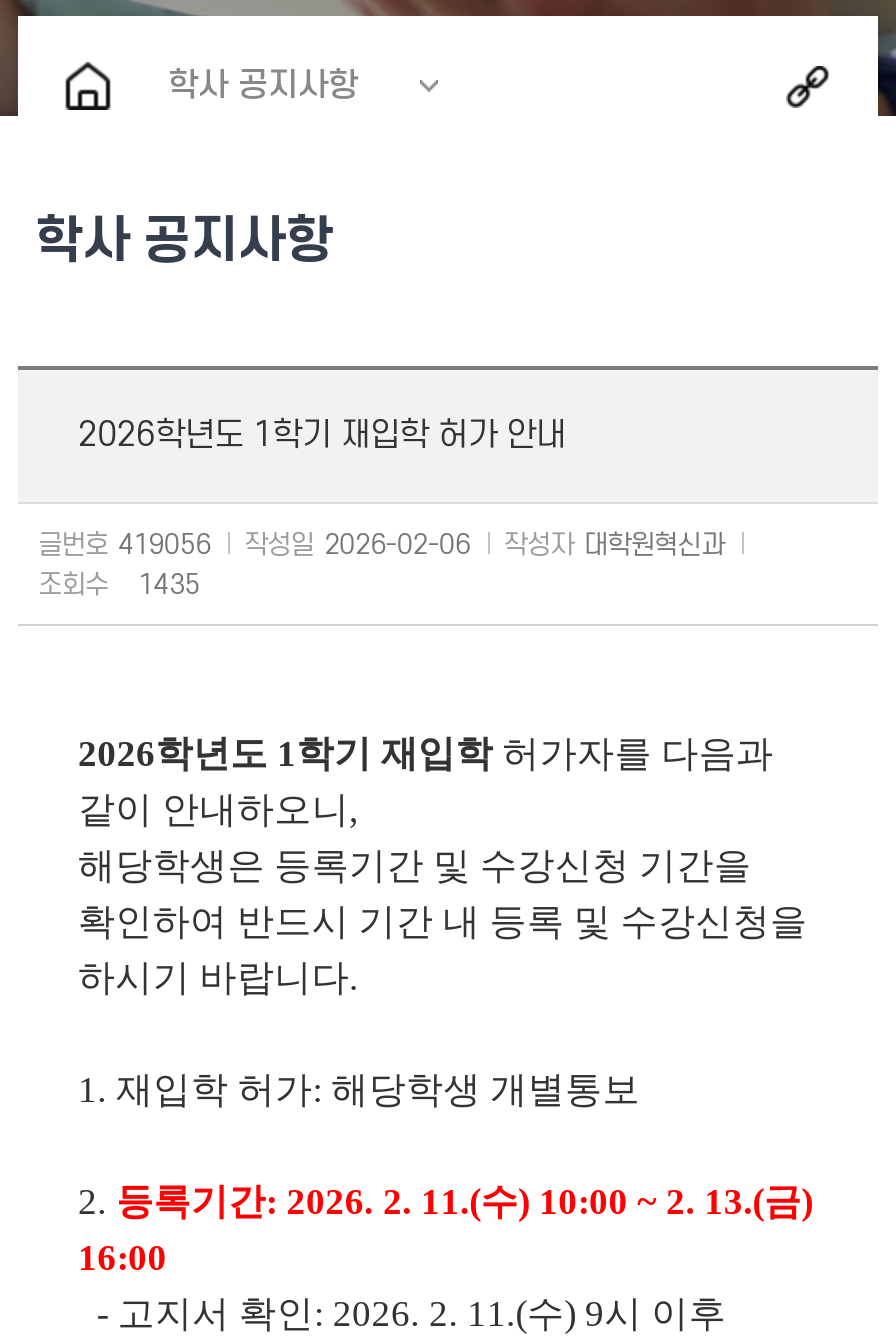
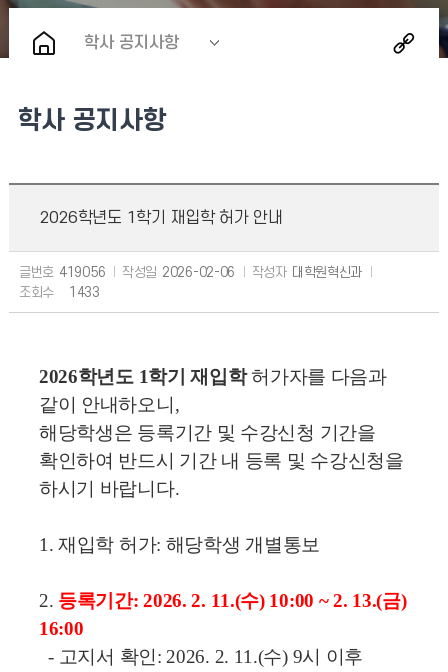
- 조회수 1435
+ 조회수 1433
